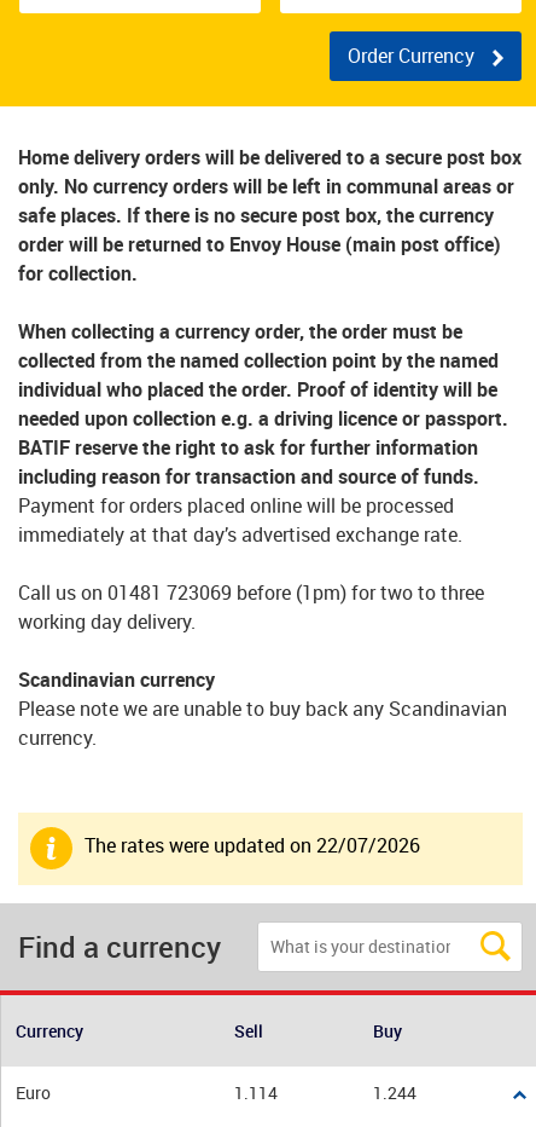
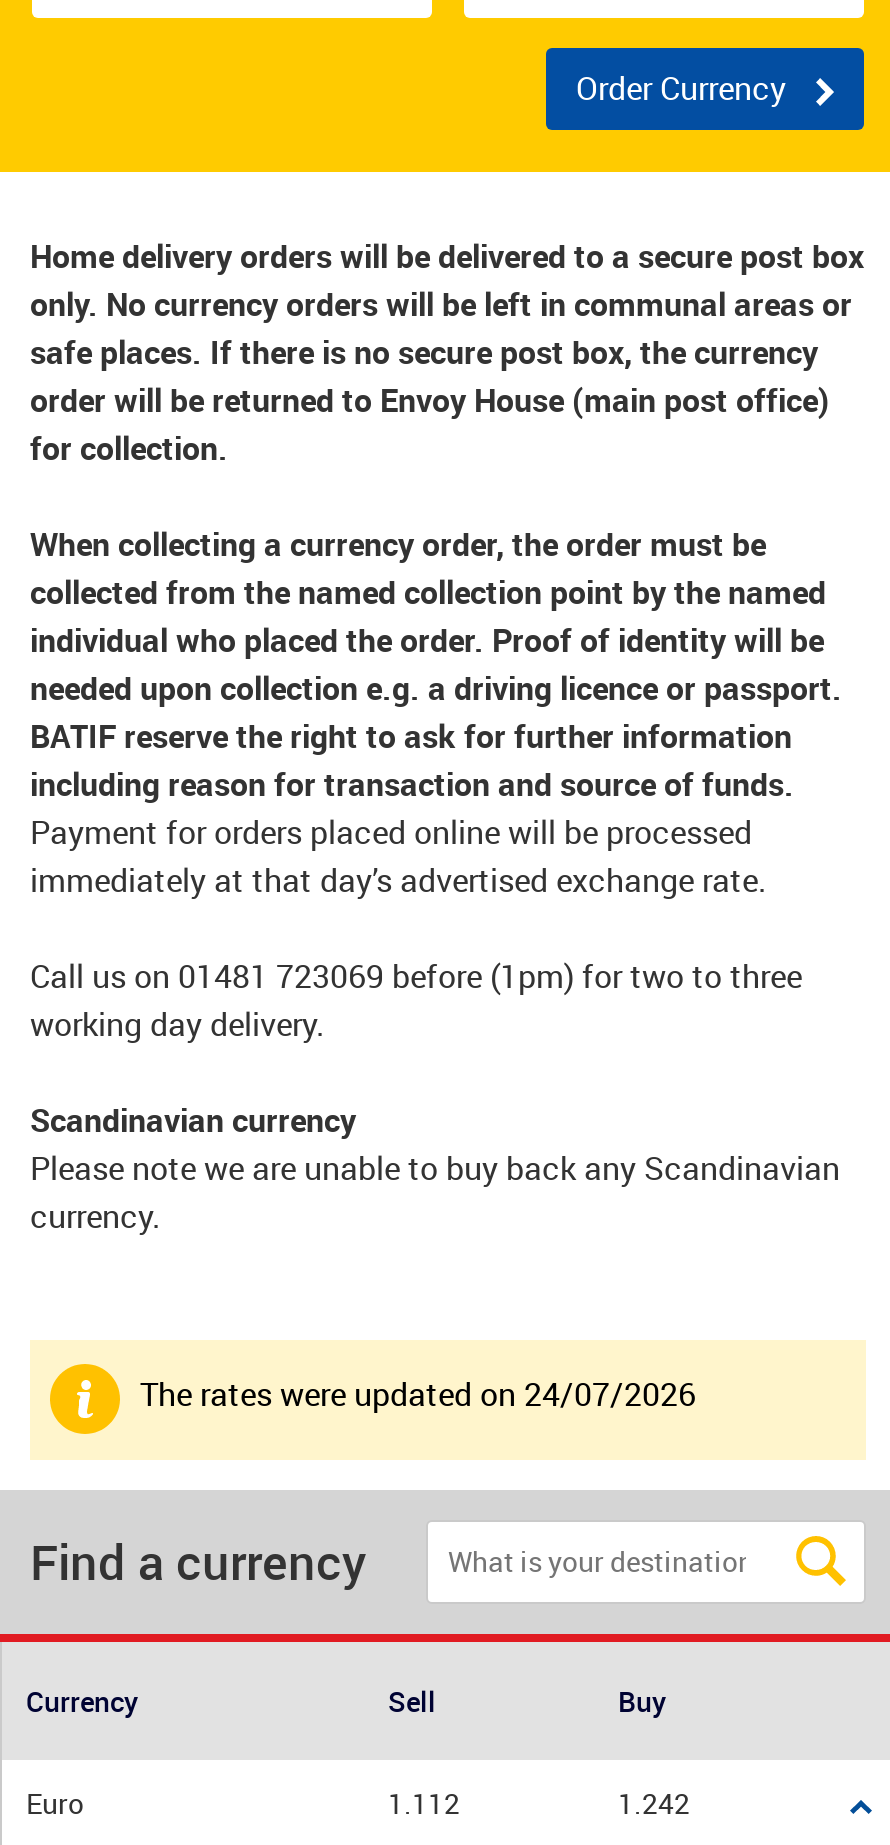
- The rates were updated on 22/07/2026
+ The rates were updated on 24/07/2026

- 1.114
+ 1.112

- 1.244
+ 1.242
